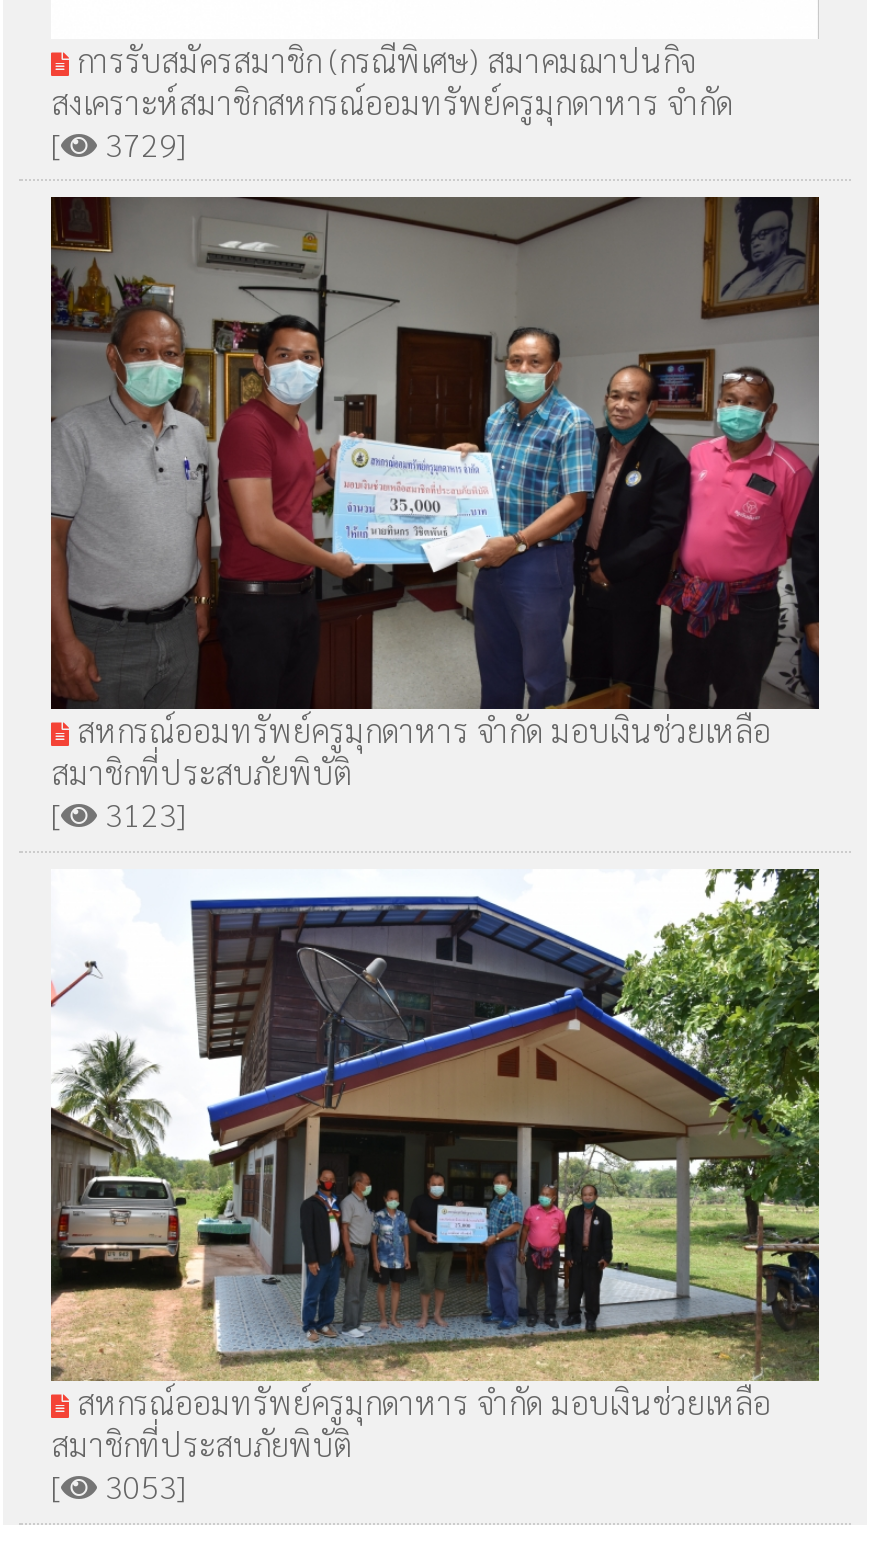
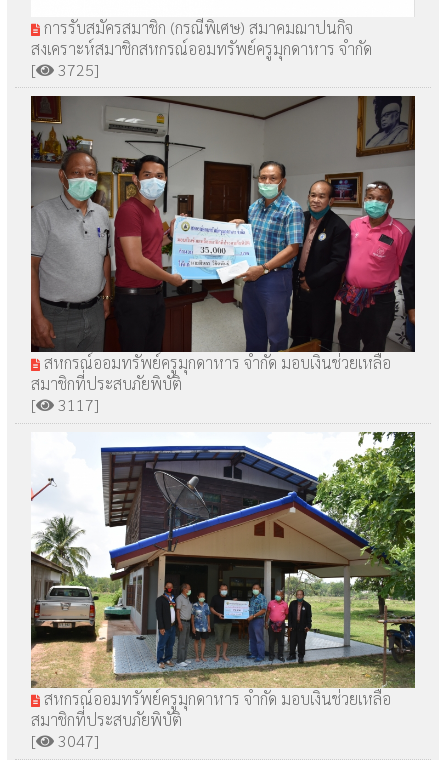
- 3729]
+ 3725]

- 3123]
+ 3117]

- 3053]
+ 3047]
